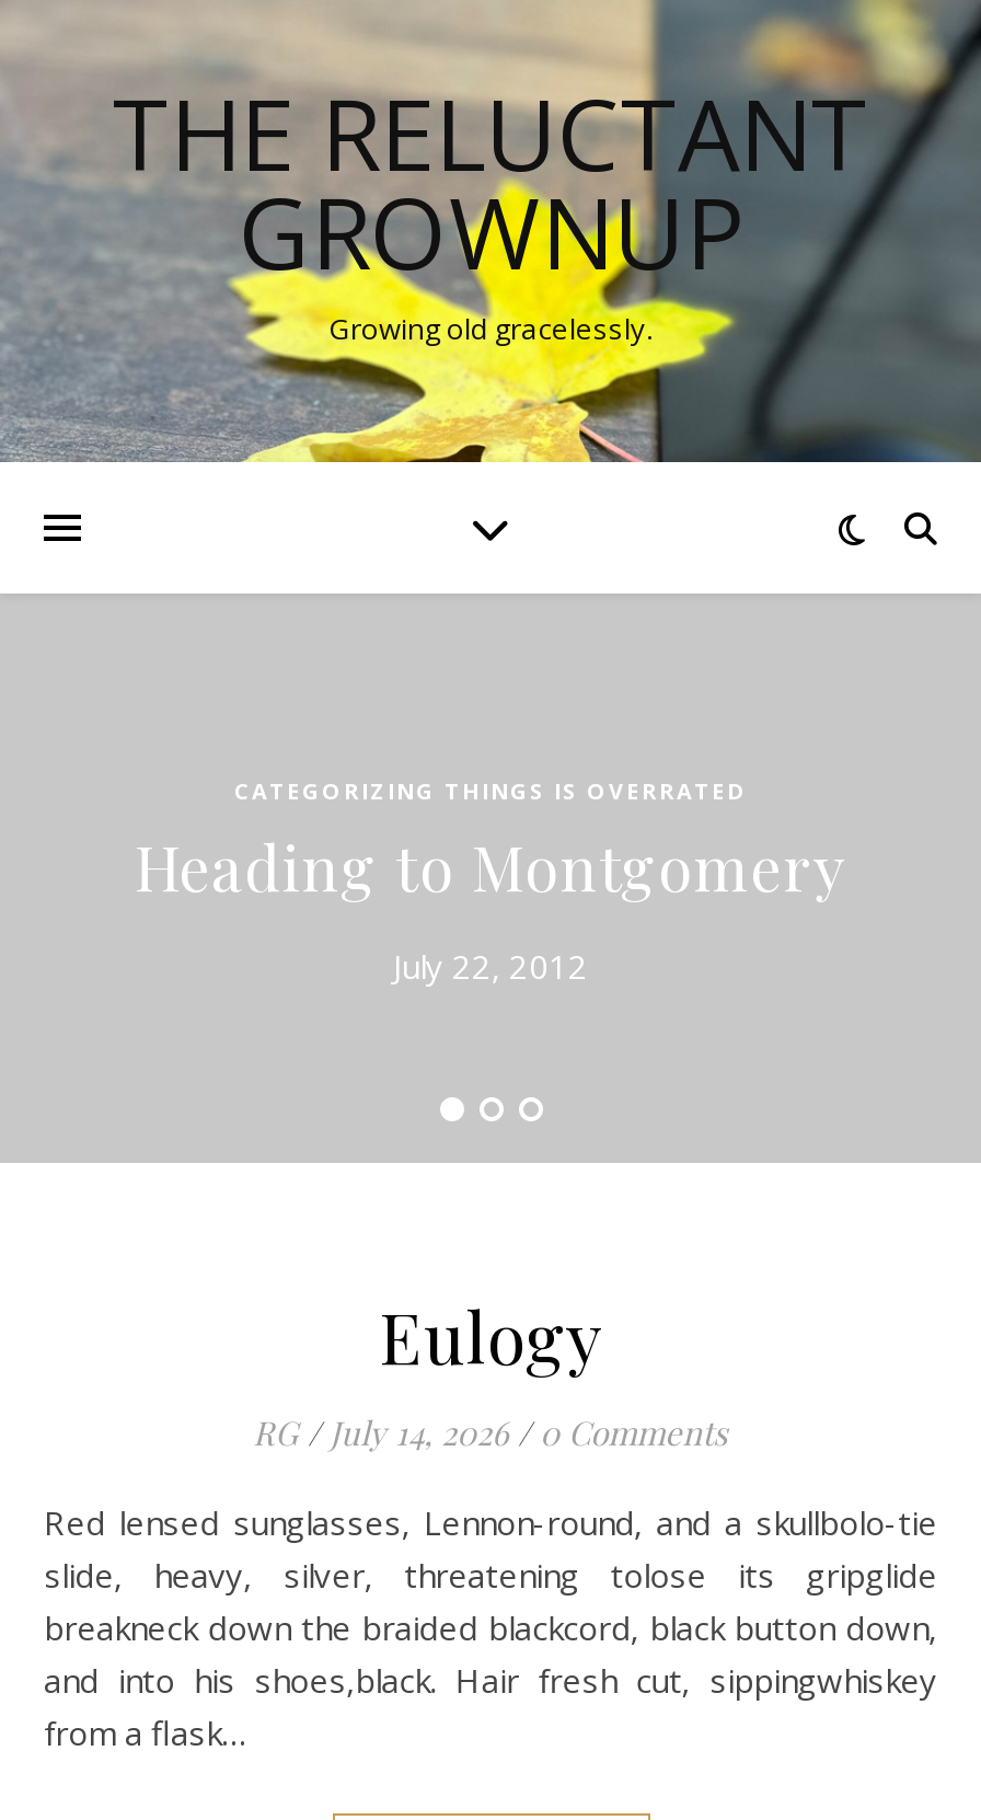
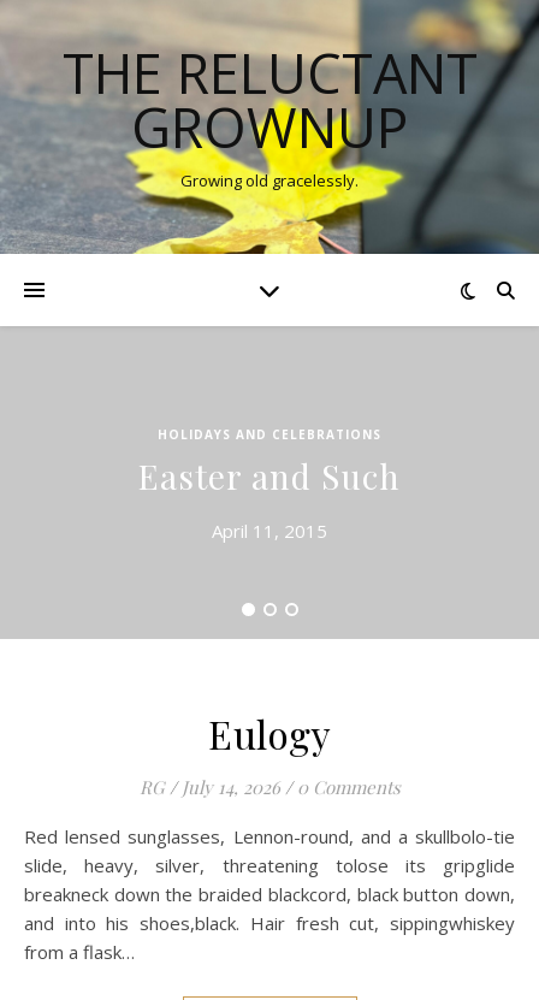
- CATEGORIZING THINGS IS OVERRATED
- Heading to Montgomery
+ HOLIDAYS AND CELEBRATIONS
+ Easter and Such

- July 22, 2012
+ April 11, 2015
